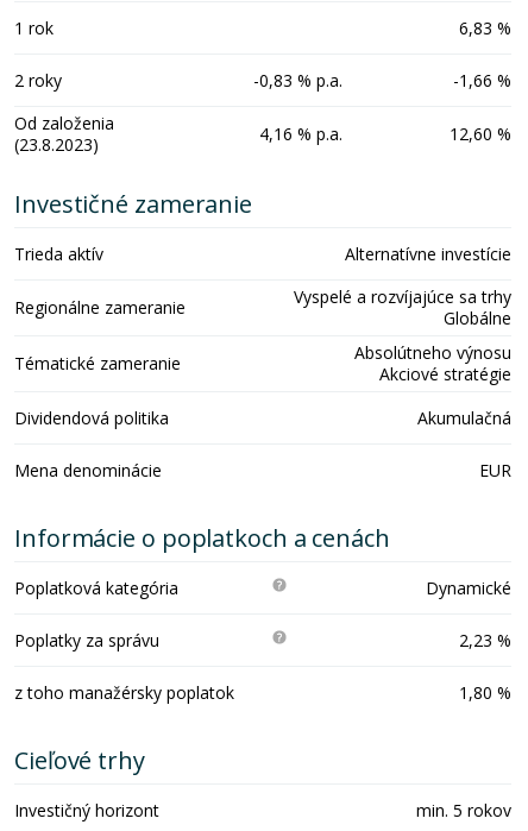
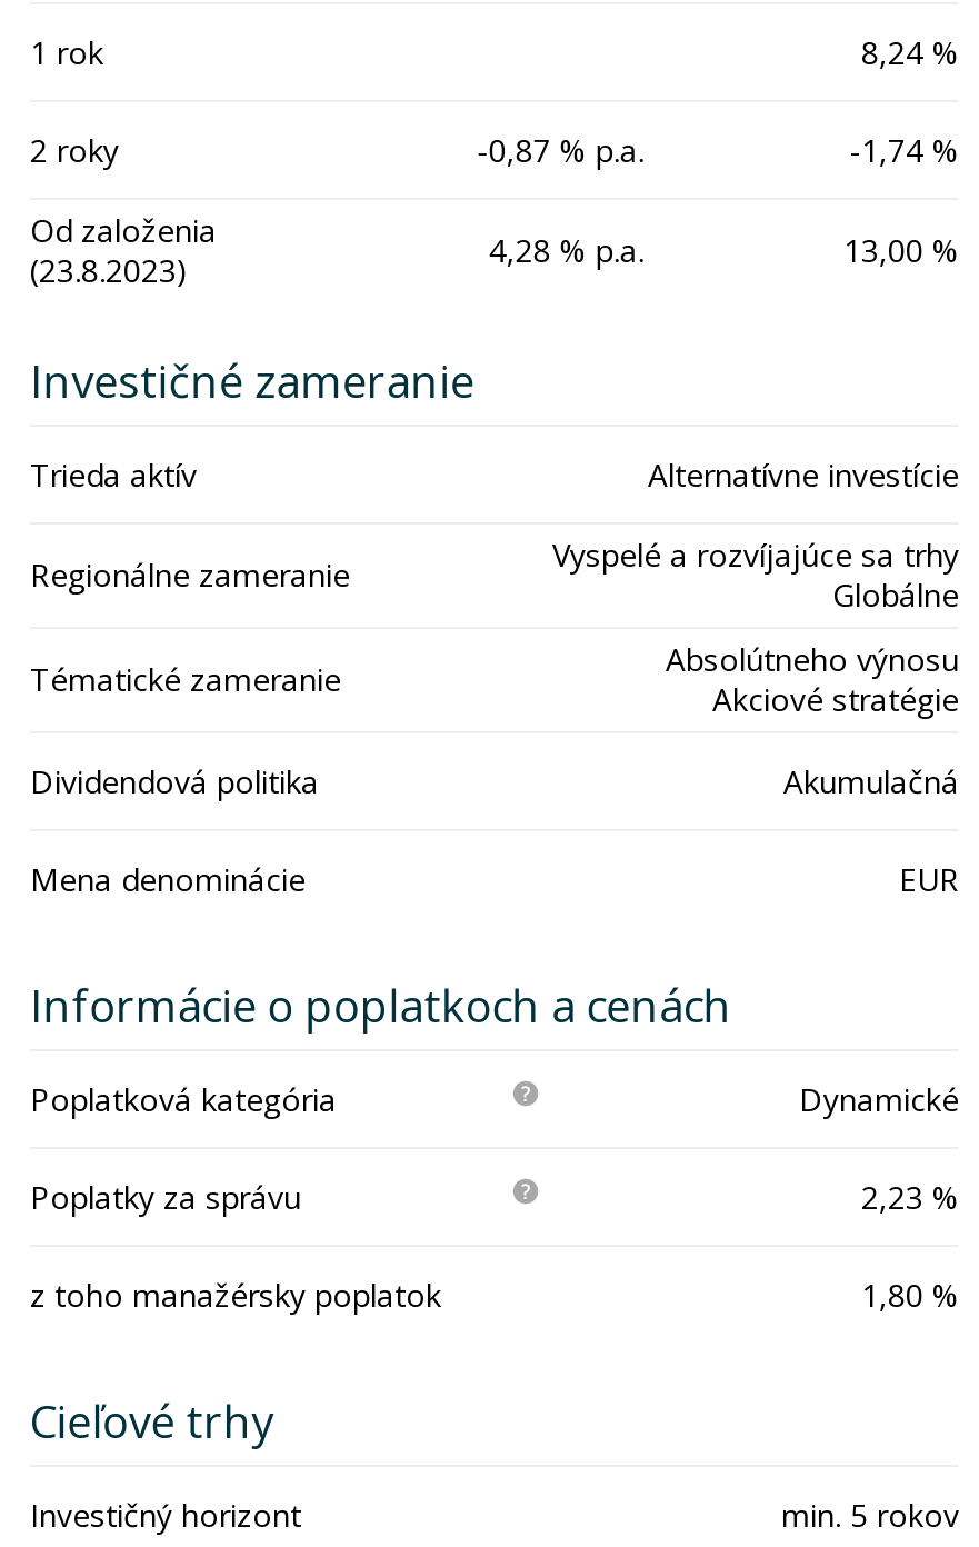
- 6,83 %
+ 8,24 %

- -0,83 % p.a.
+ -0,87 % p.a.

- -1,66 %
+ -1,74 %

- 4,16 % p.a.
+ 4,28 % p.a.

- 12,60 %
+ 13,00 %
